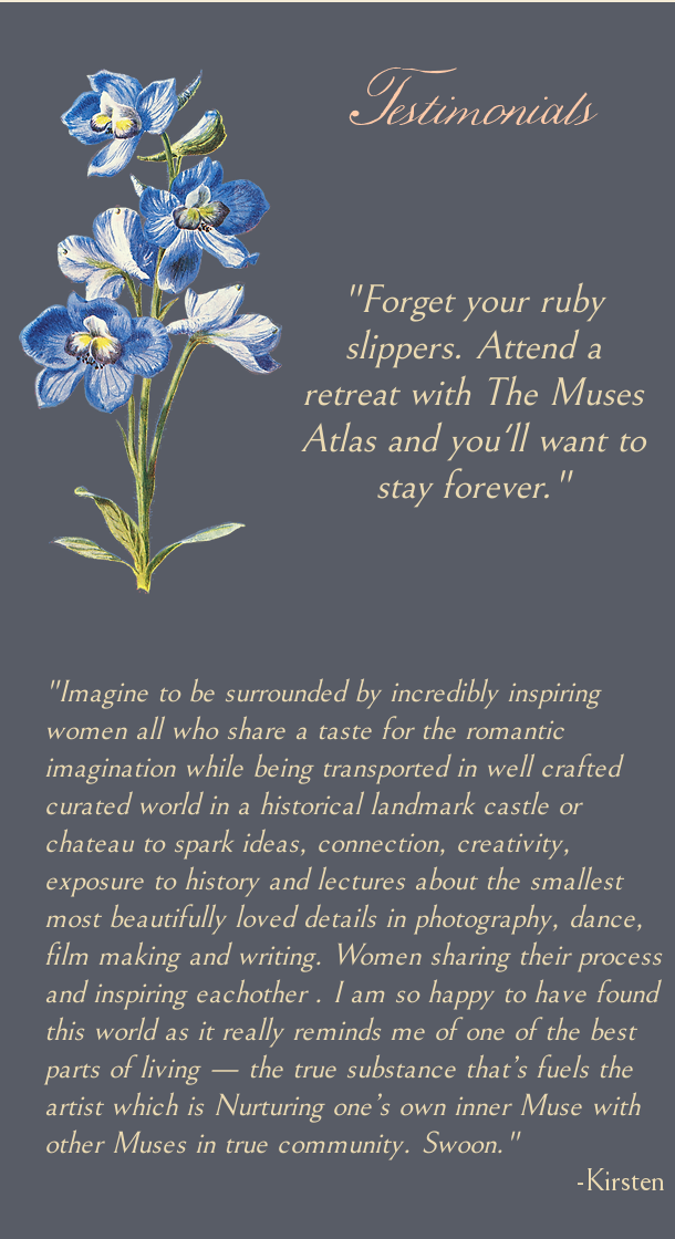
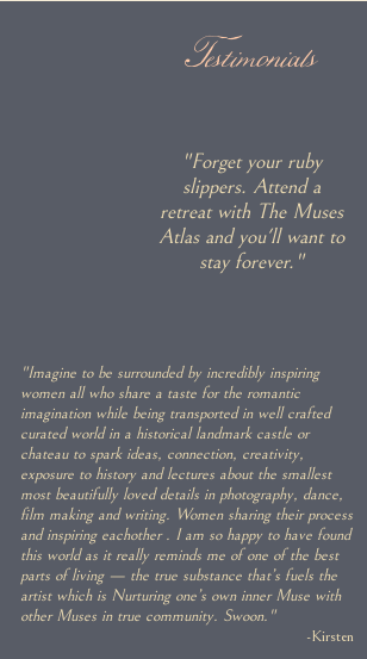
- [image]
